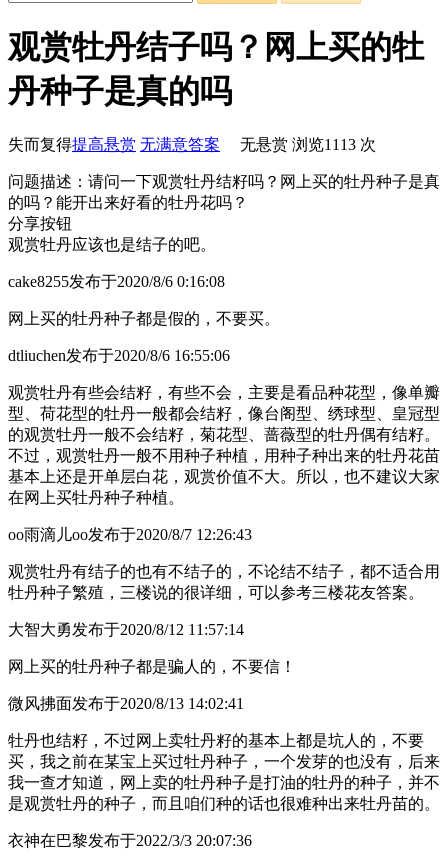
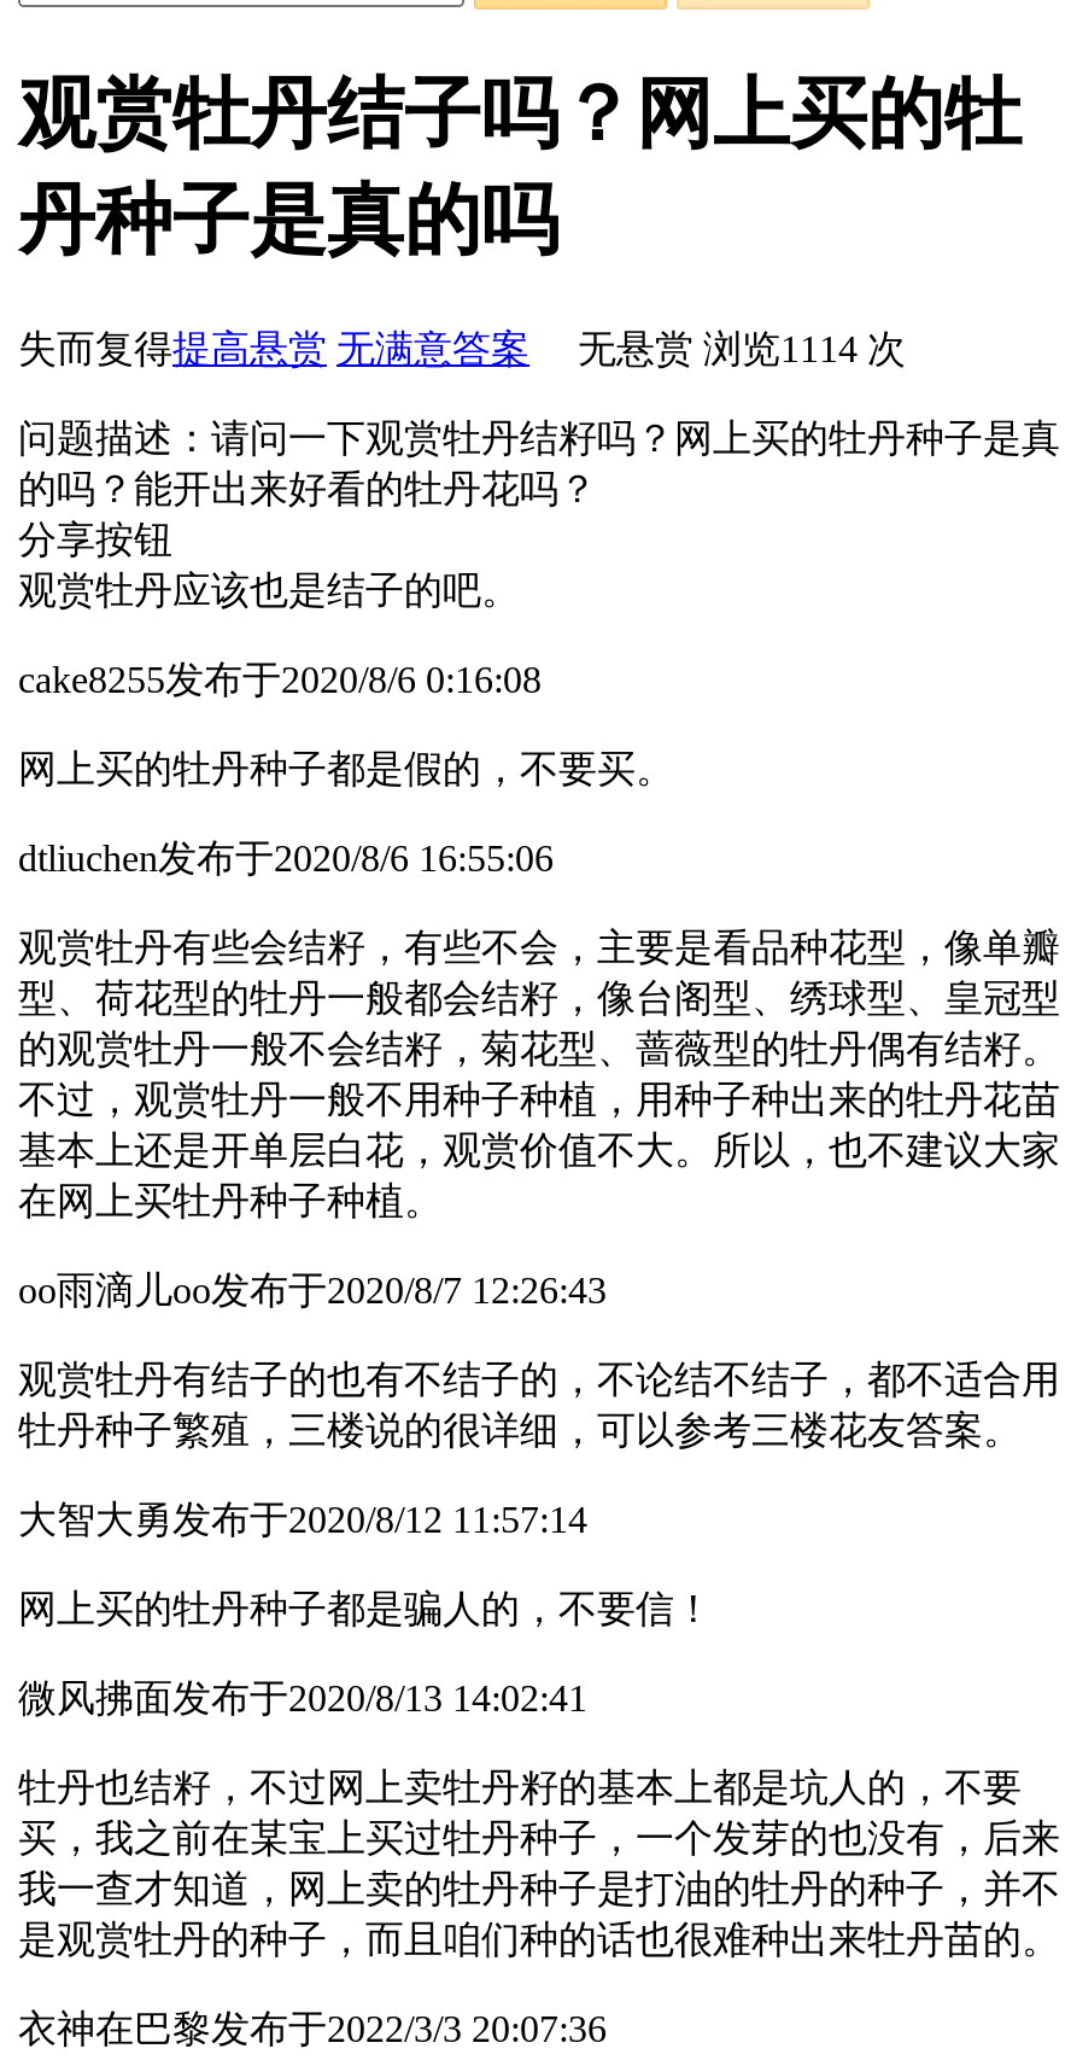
- 失而复得提高悬赏 无满意答案 无悬赏浏览1113次
+ 失而复得提高悬赏 无满意答案 无悬赏浏览1114次
